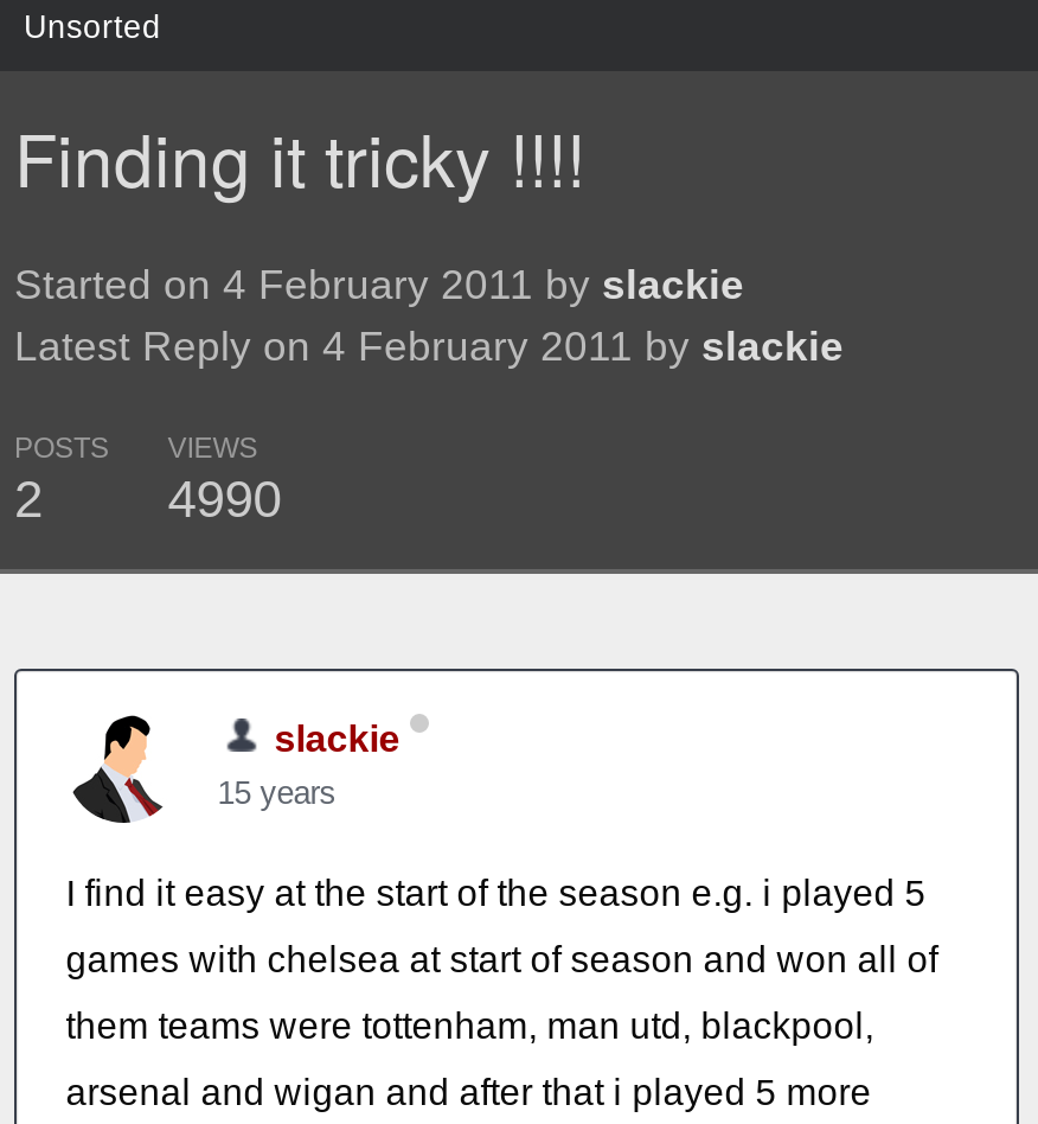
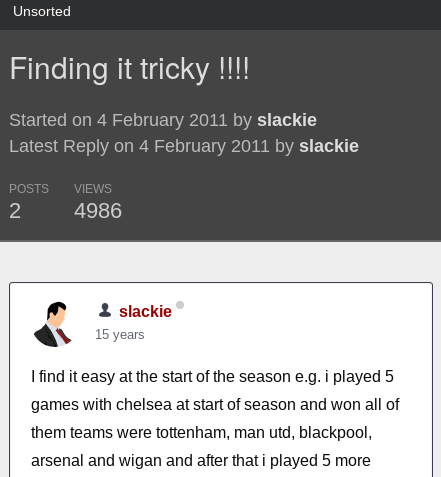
- 4990
+ 4986
